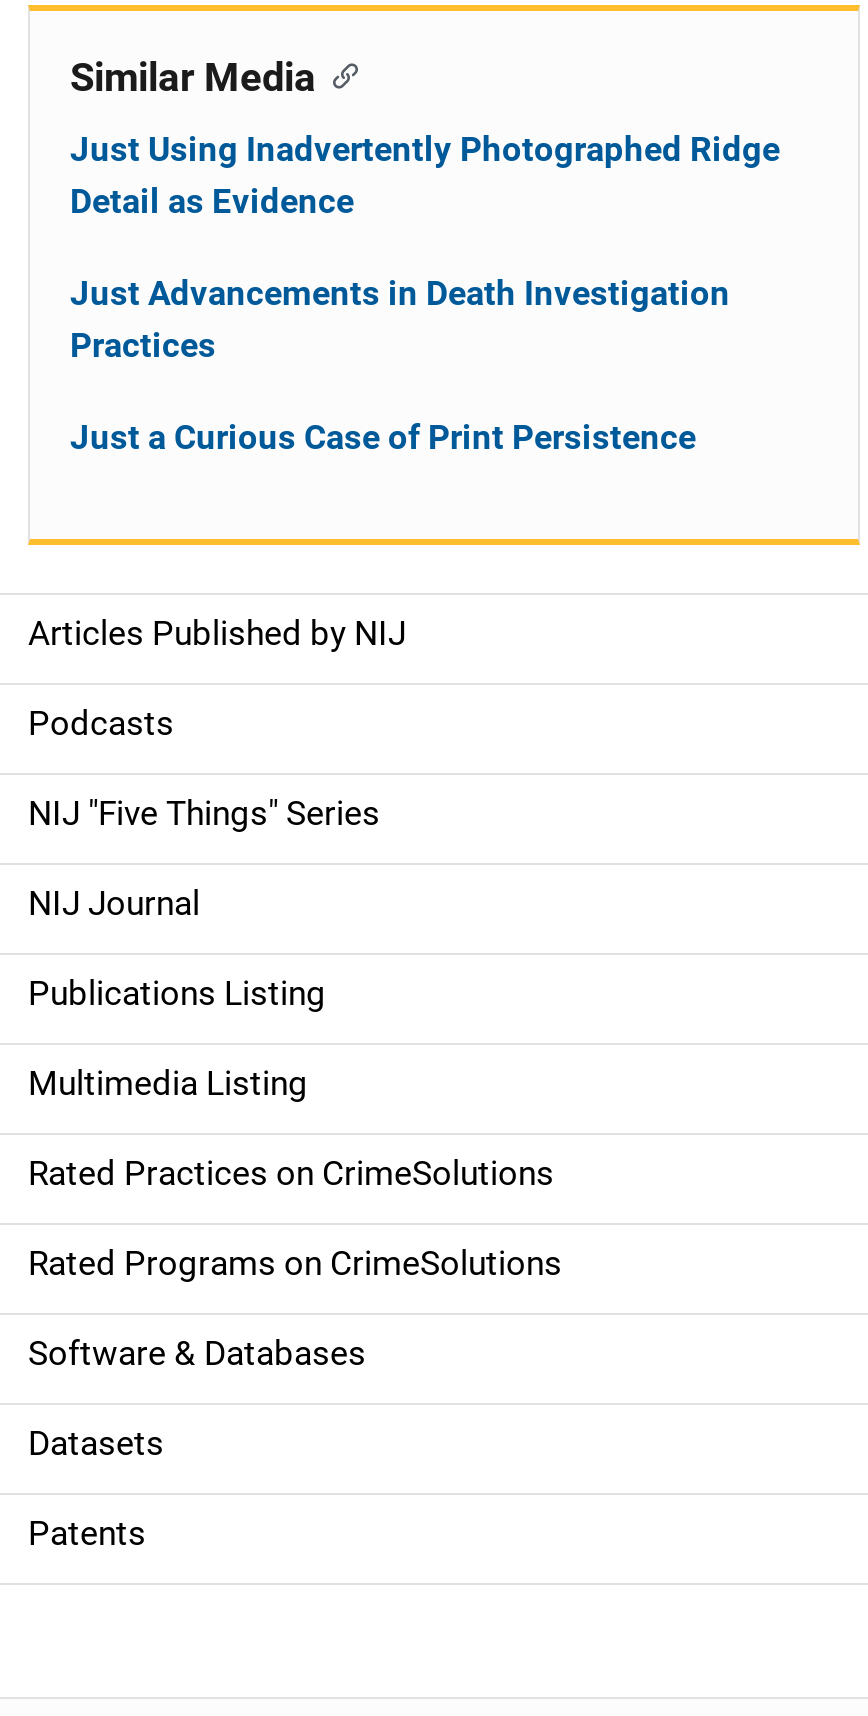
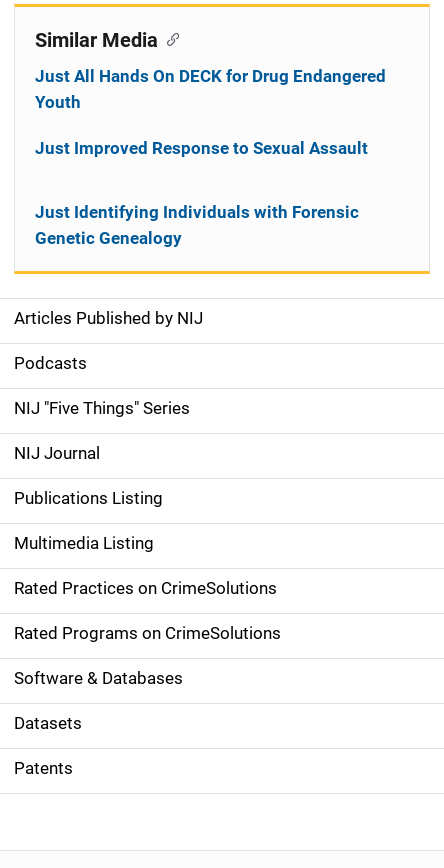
- Just Using Inadvertently Photographed Ridge
- Detail as Evidence
+ Just All Hands On DECK for Drug Endangered
+ Youth

- Just Advancements in Death Investigation
- Practices
+ Just Improved Response to Sexual Assault

- Just a Curious Case of Print Persistence
+ Just Identifying Individuals with Forensic
+ Genetic Genealogy
